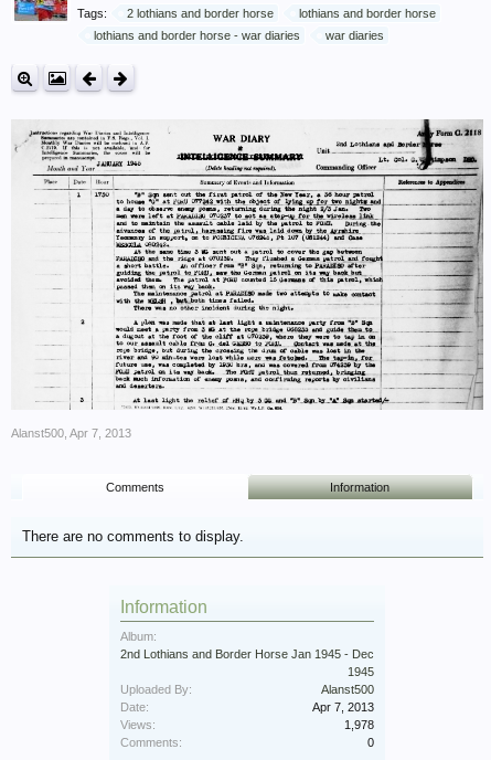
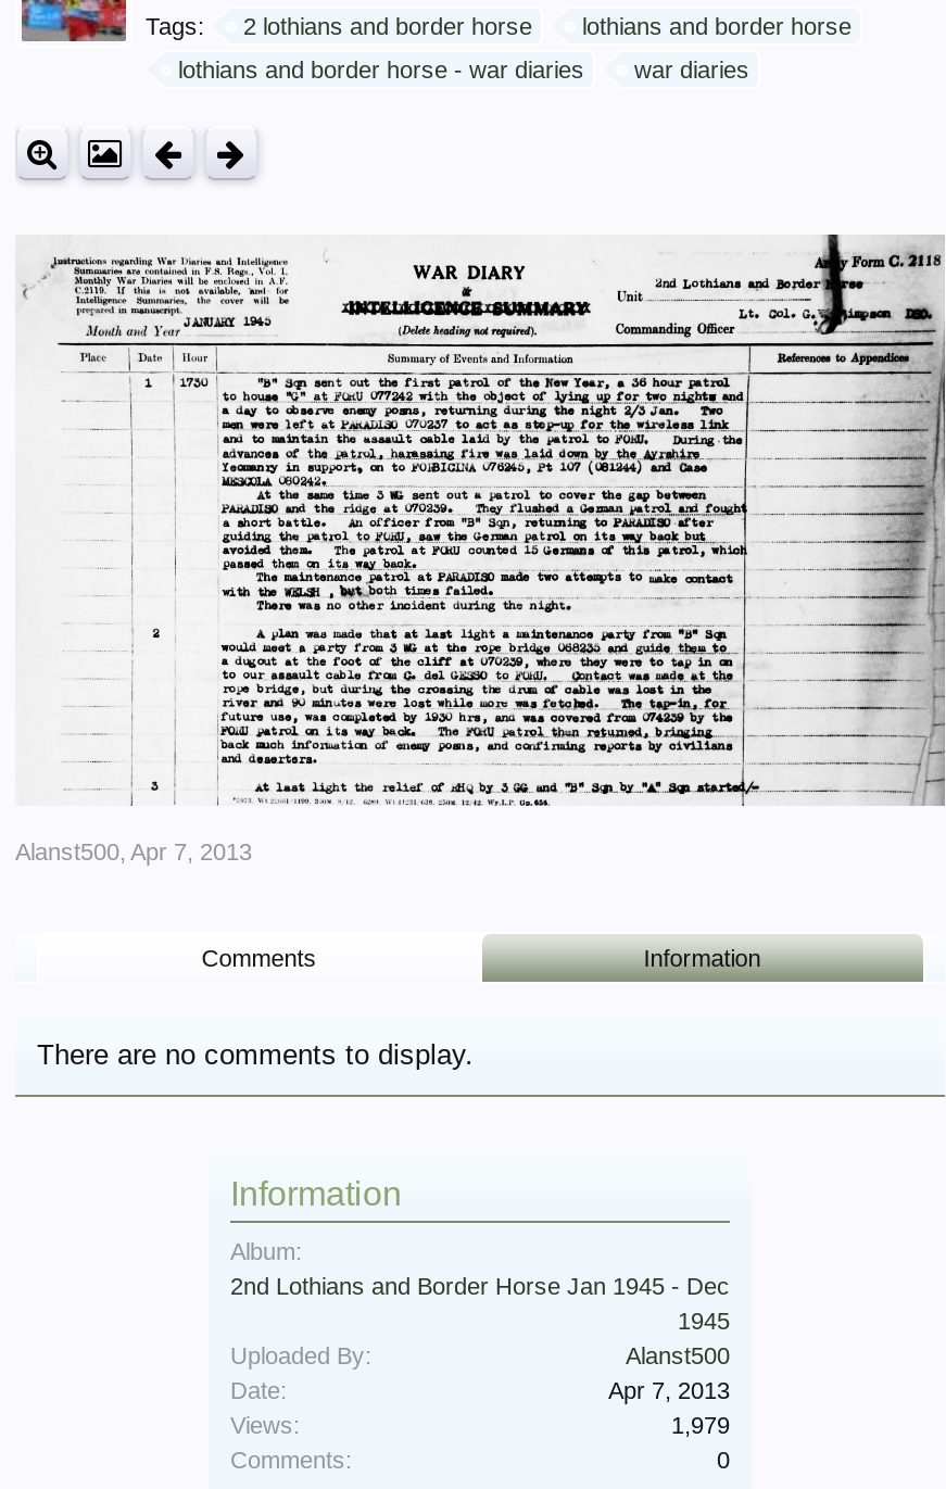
- 1,978
+ 1,979
